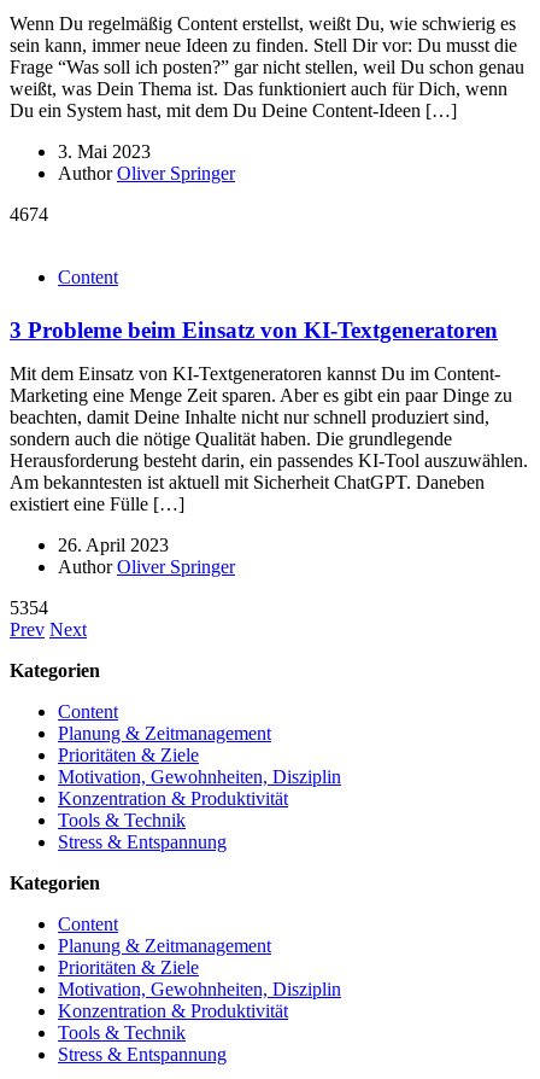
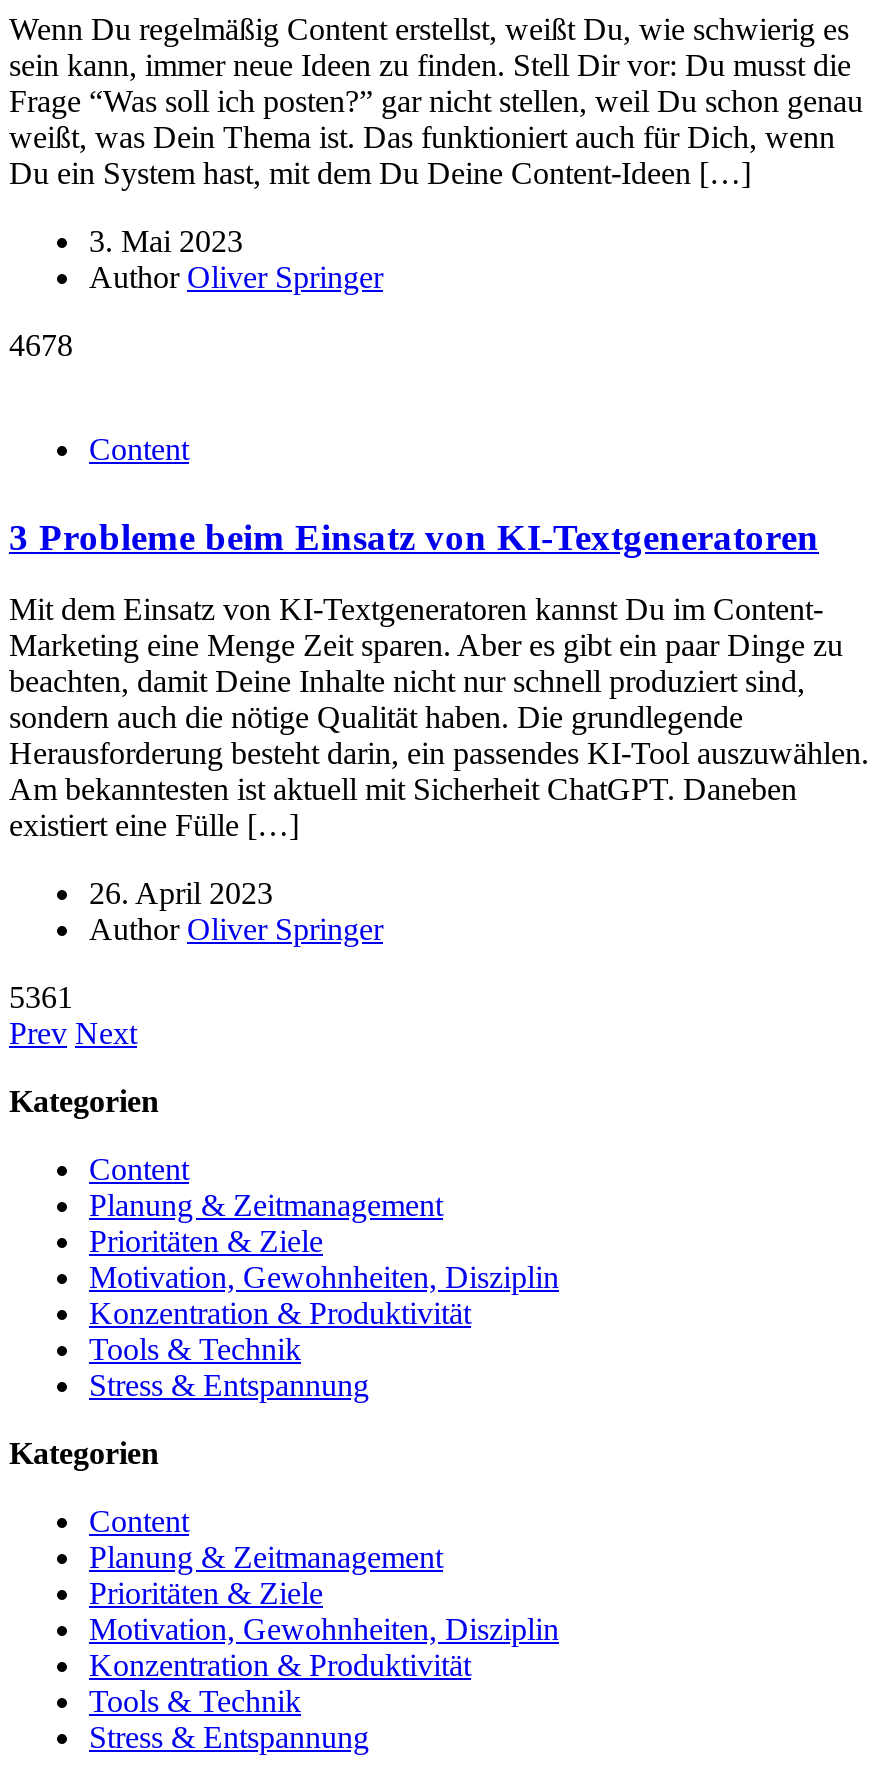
- 4674
+ 4678

- 5354
+ 5361
